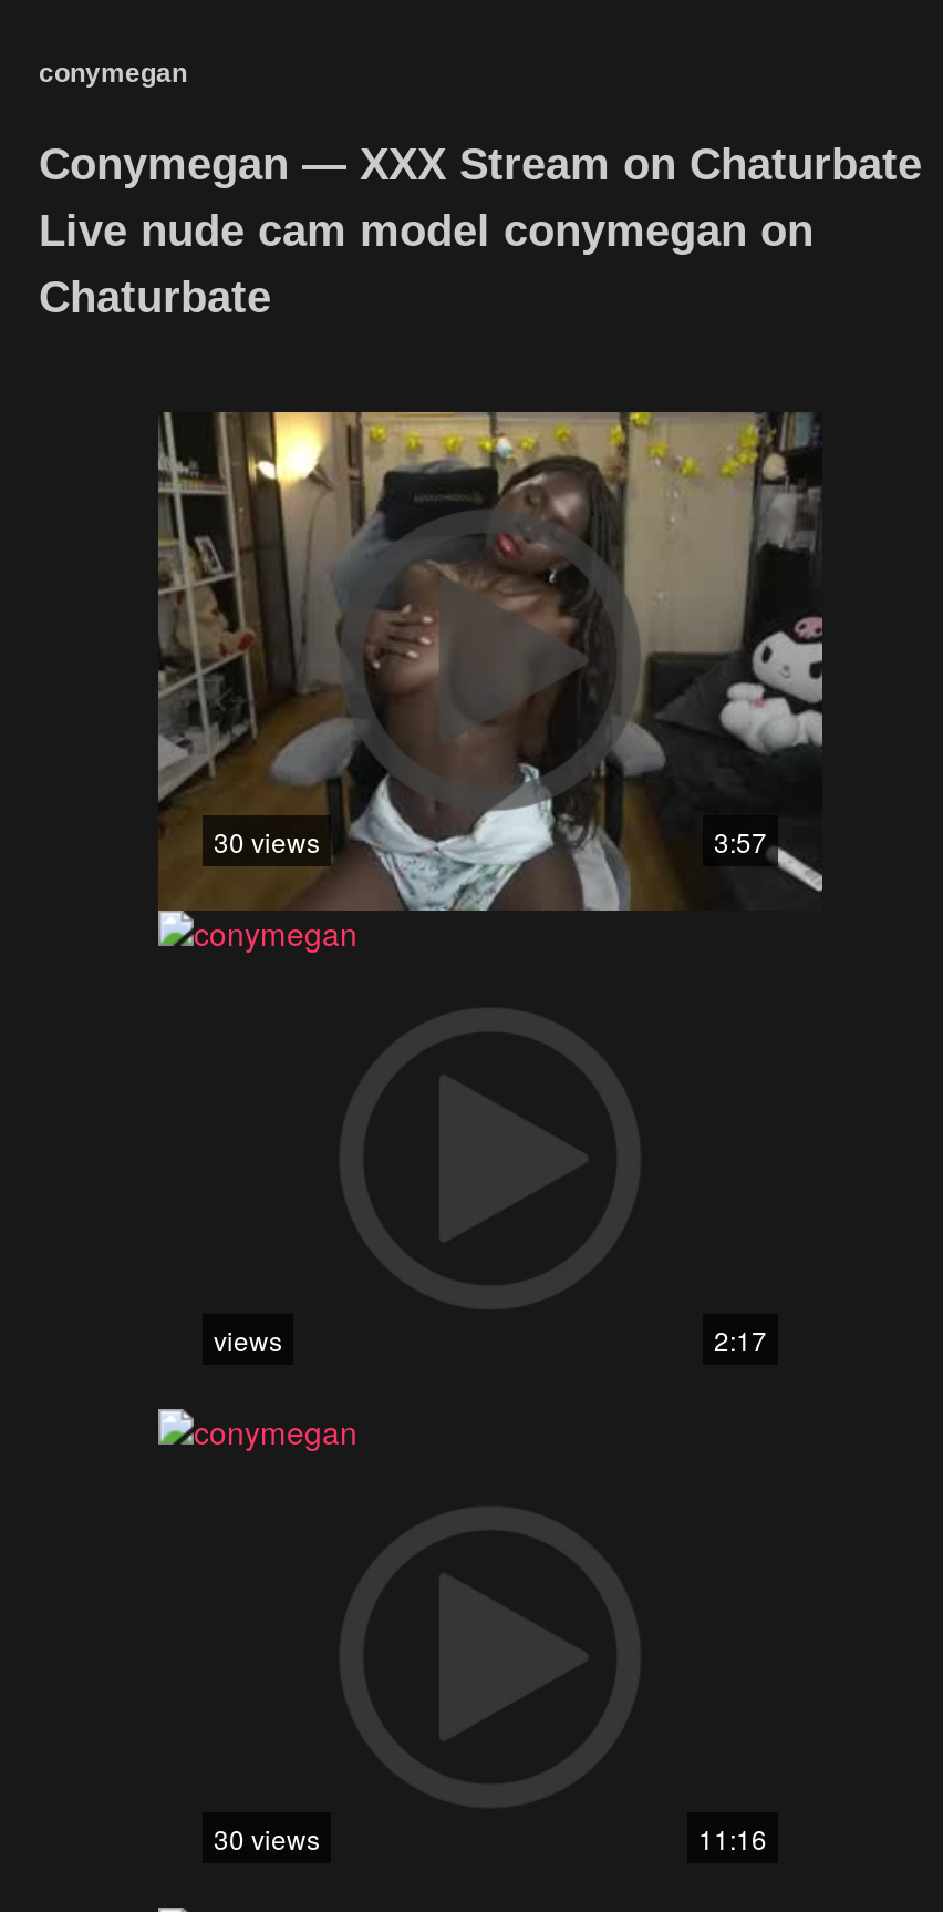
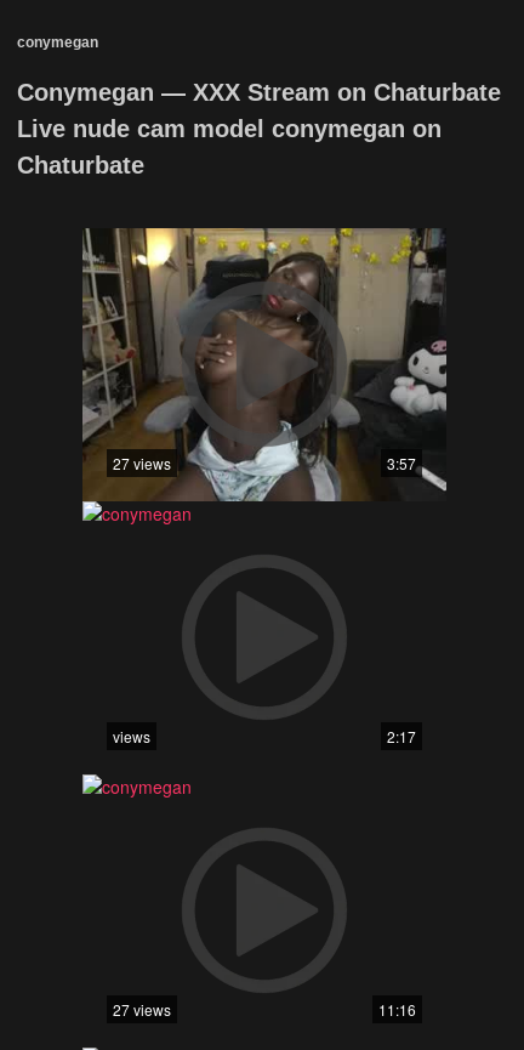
- 30 views
+ 27 views

- 30 views
+ 27 views
